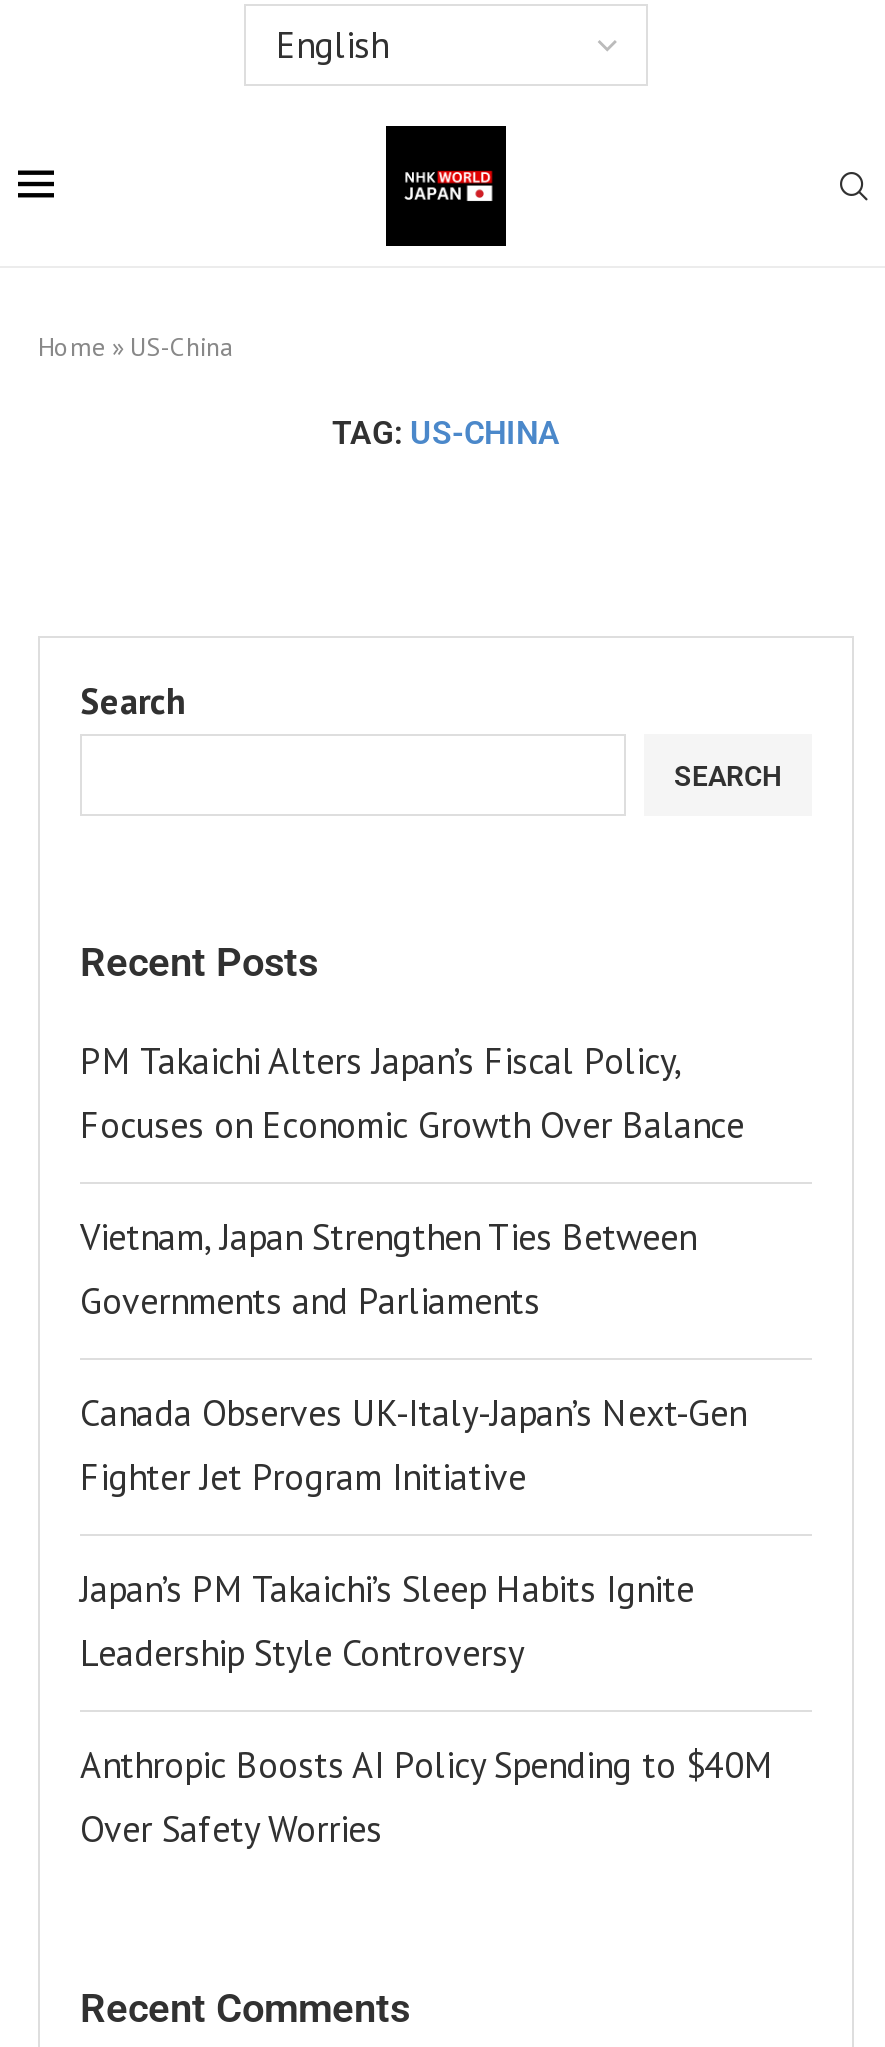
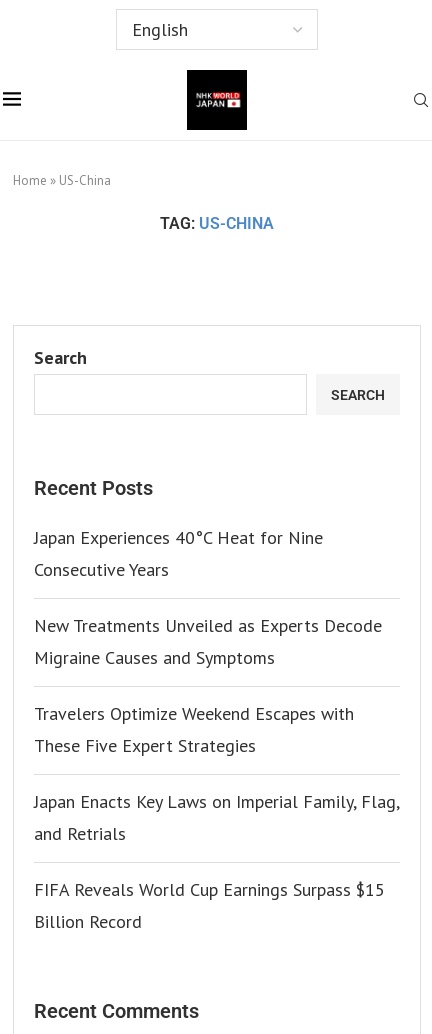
- PM Takaichi Alters Japan’s Fiscal Policy,
- Focuses on Economic Growth Over Balance
+ Japan Experiences 40°C Heat for Nine
+ Consecutive Years

- Vietnam, Japan Strengthen Ties Between
- Governments and Parliaments
+ New Treatments Unveiled as Experts Decode
+ Migraine Causes and Symptoms

- Canada Observes UK-Italy-Japan’s Next-Gen
- Fighter Jet Program Initiative
+ Travelers Optimize Weekend Escapes with
+ These Five Expert Strategies

- Japan’s PM Takaichi’s Sleep Habits Ignite
- Leadership Style Controversy
+ Japan Enacts Key Laws on Imperial Family, Flag,
+ and Retrials

- Anthropic Boosts AI Policy Spending to $40M
- Over Safety Worries
+ FIFA Reveals World Cup Earnings Surpass $15
+ Billion Record
